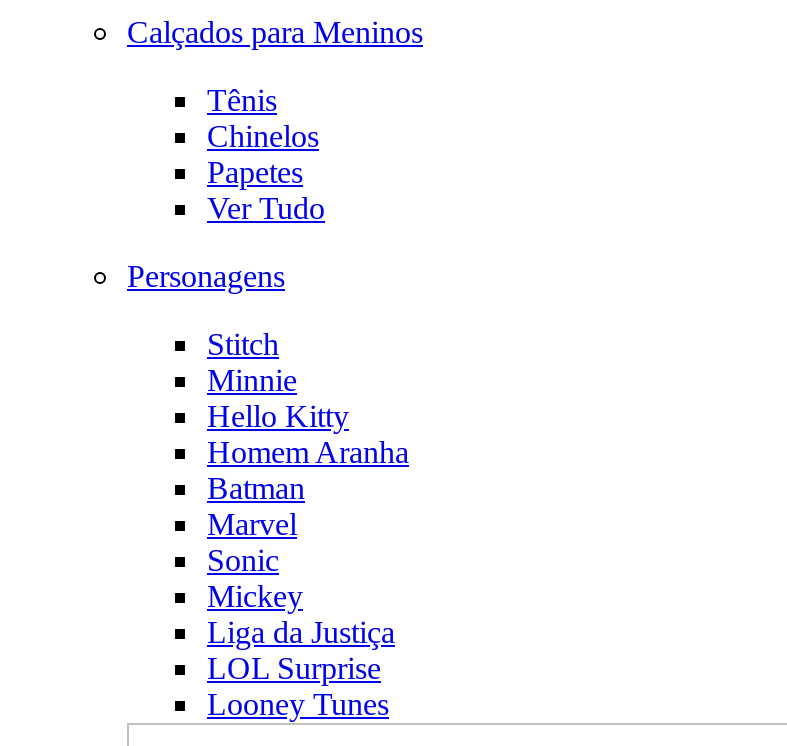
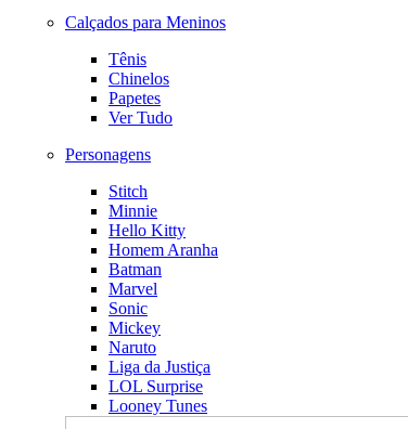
+ Naruto
